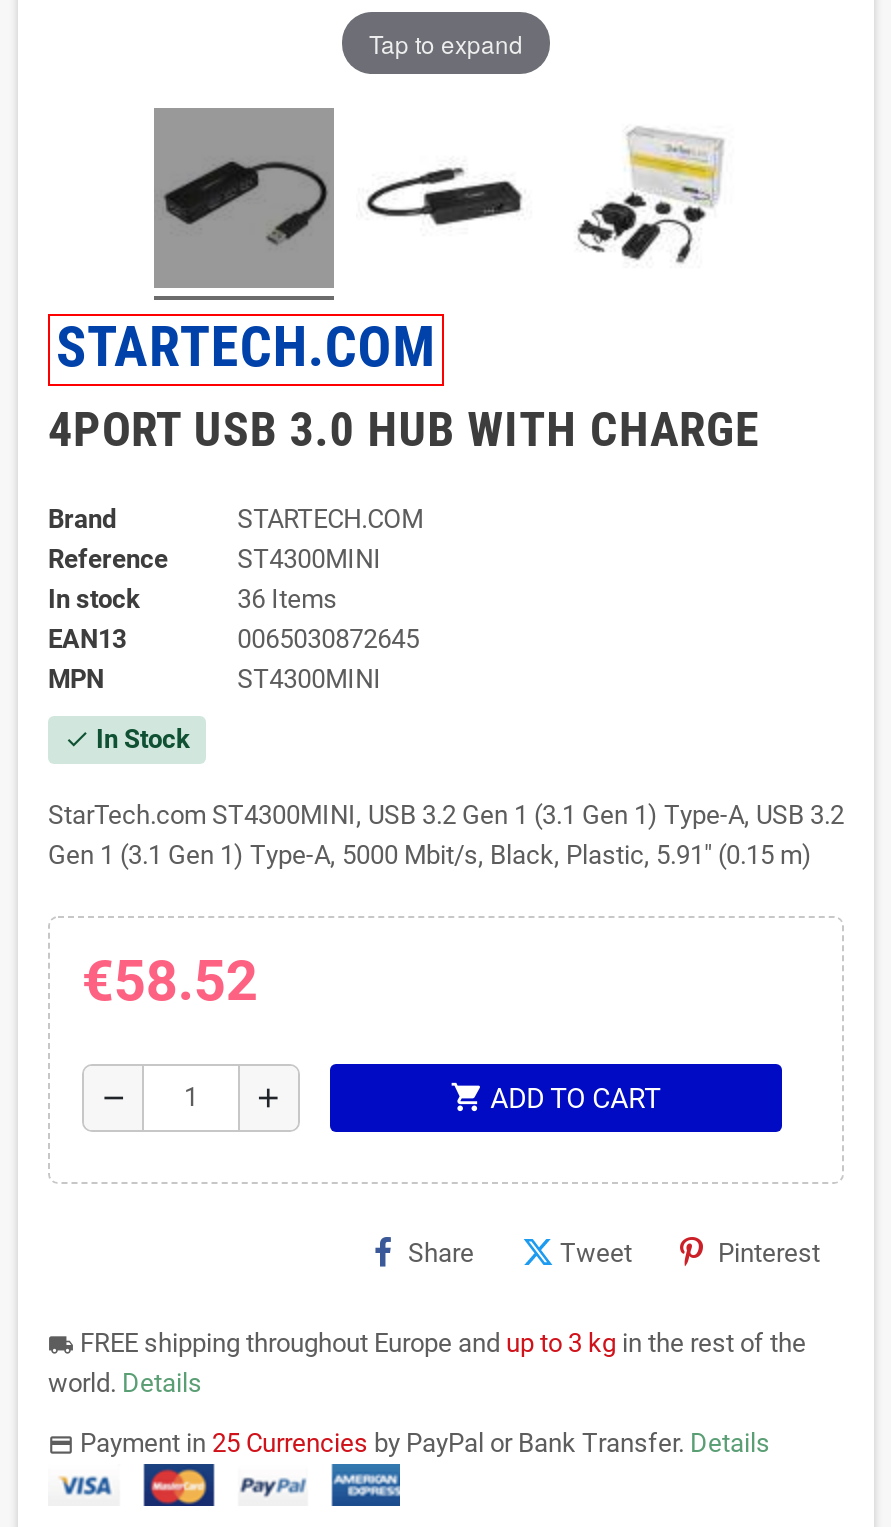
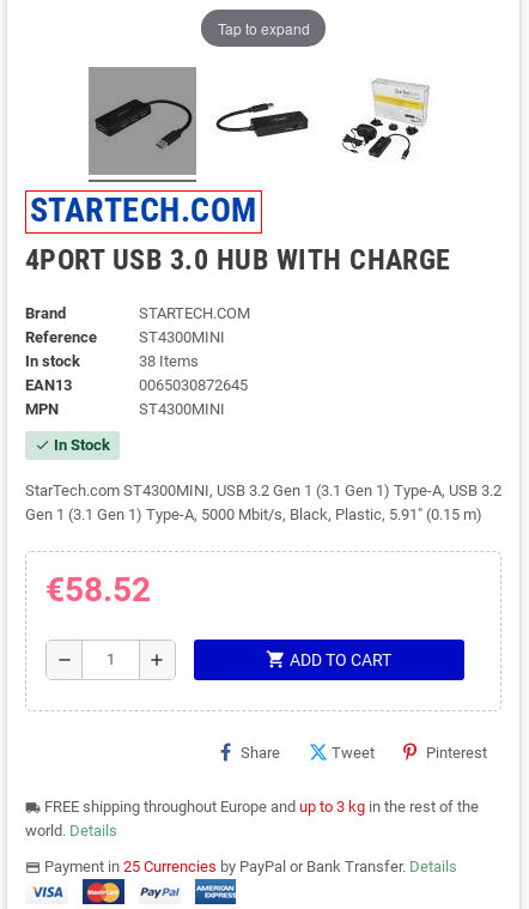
- 36 Items
+ 38 Items
